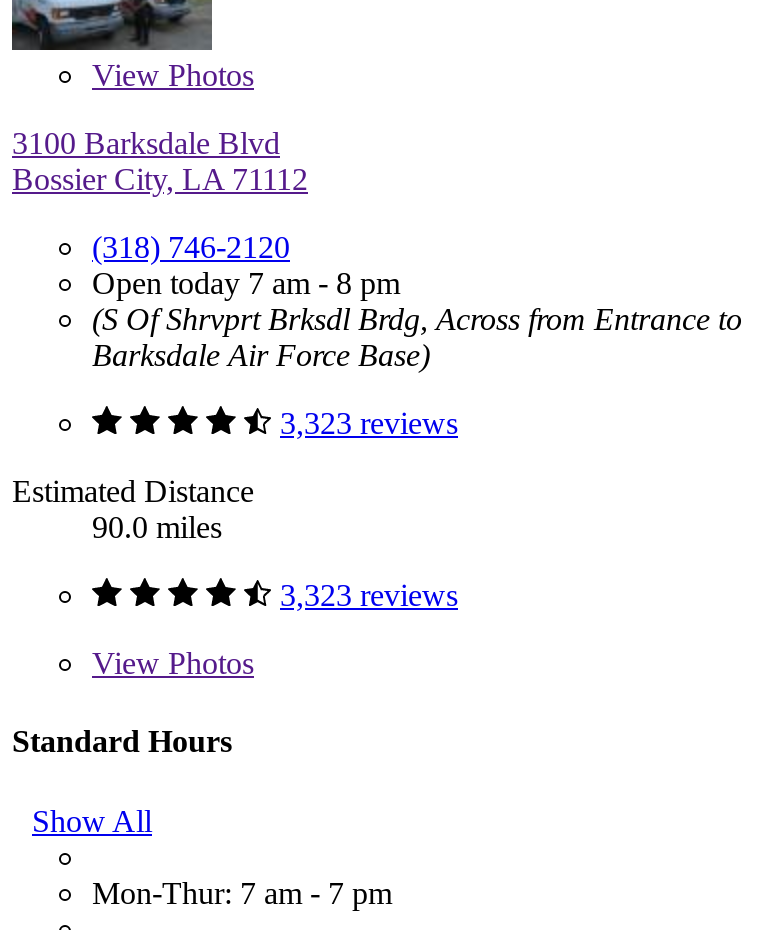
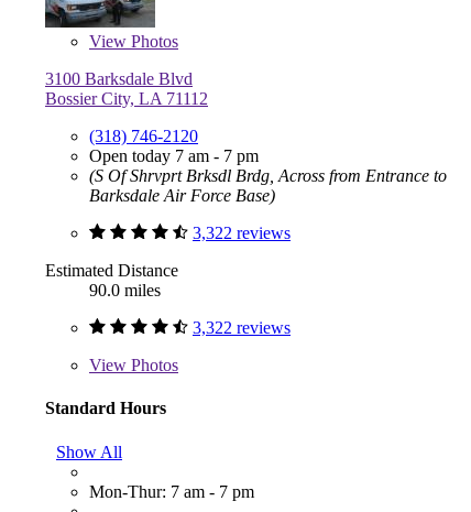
- Open today 7 am - 8 pm
+ Open today 7 am - 7 pm

- 3,323 reviews
+ 3,322 reviews

- 3,323 reviews
+ 3,322 reviews
